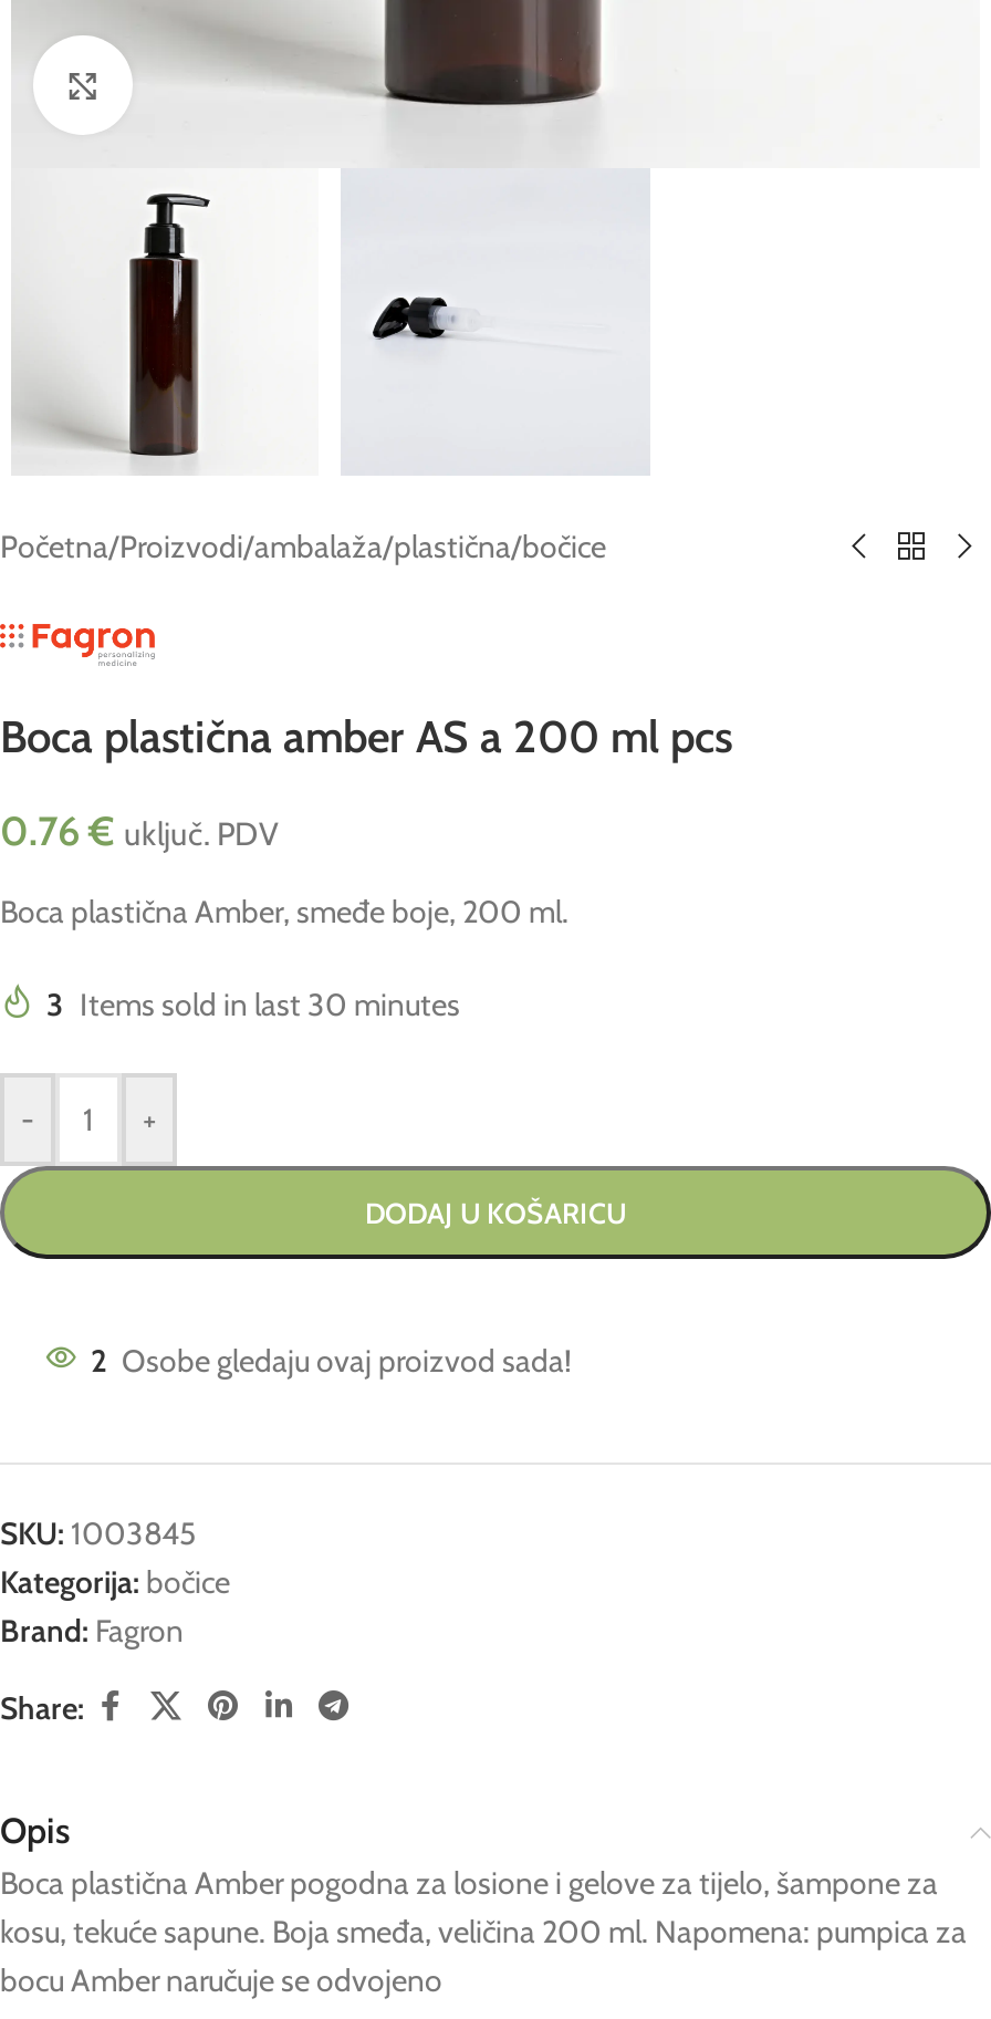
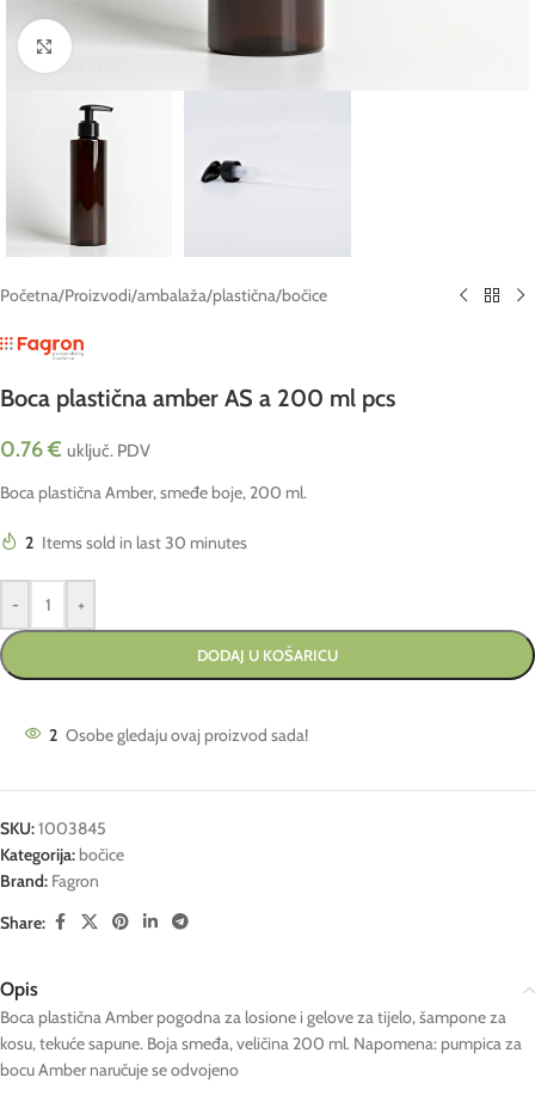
- 3 Items sold in last 30 minutes
+ 2 Items sold in last 30 minutes
